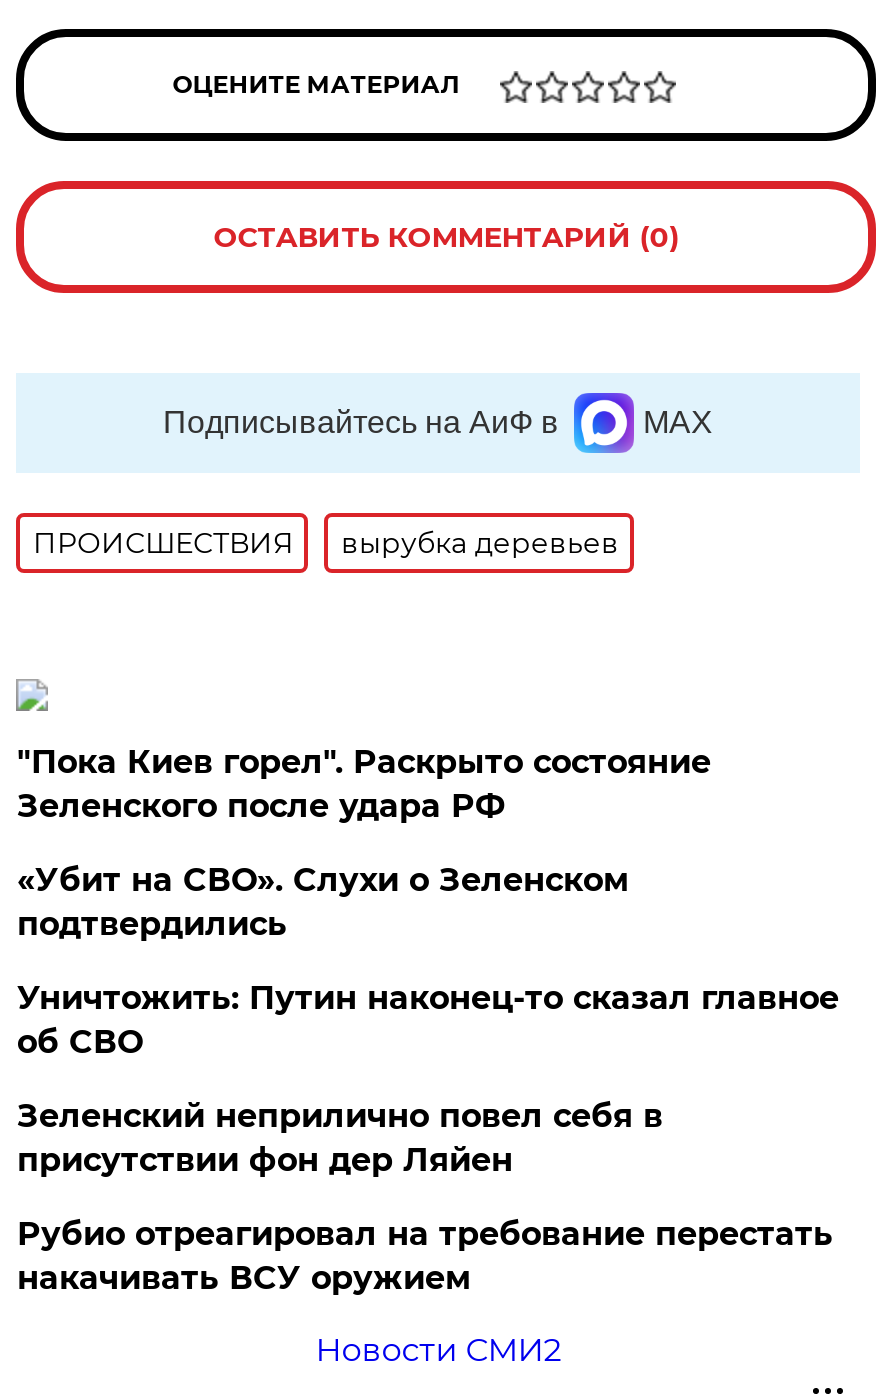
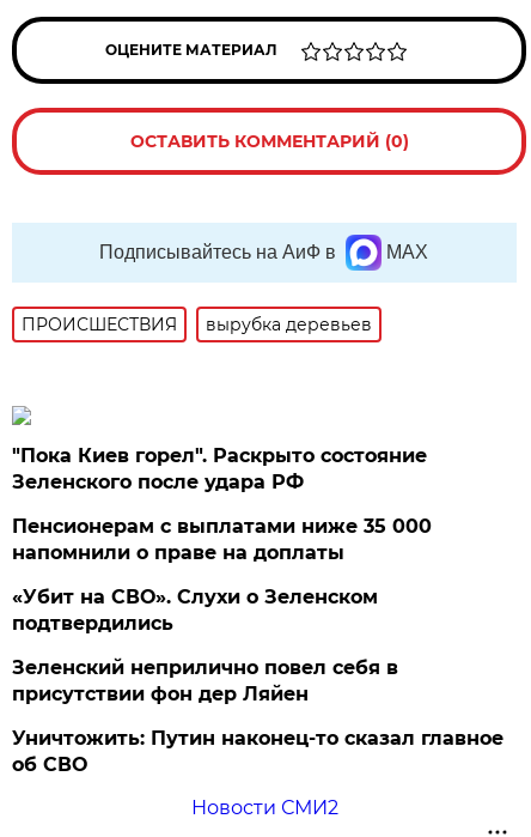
+ Пенсионерам с выплатами ниже 35 000
+ напомнили о праве на доплаты

moved down: «Убит на СВО». Слухи о Зеленском | подтвердились

moved down: Уничтожить: Путин наконец-то сказал главное | об СВО

- Рубио отреагировал на требование перестать
- накачивать ВСУ оружием
